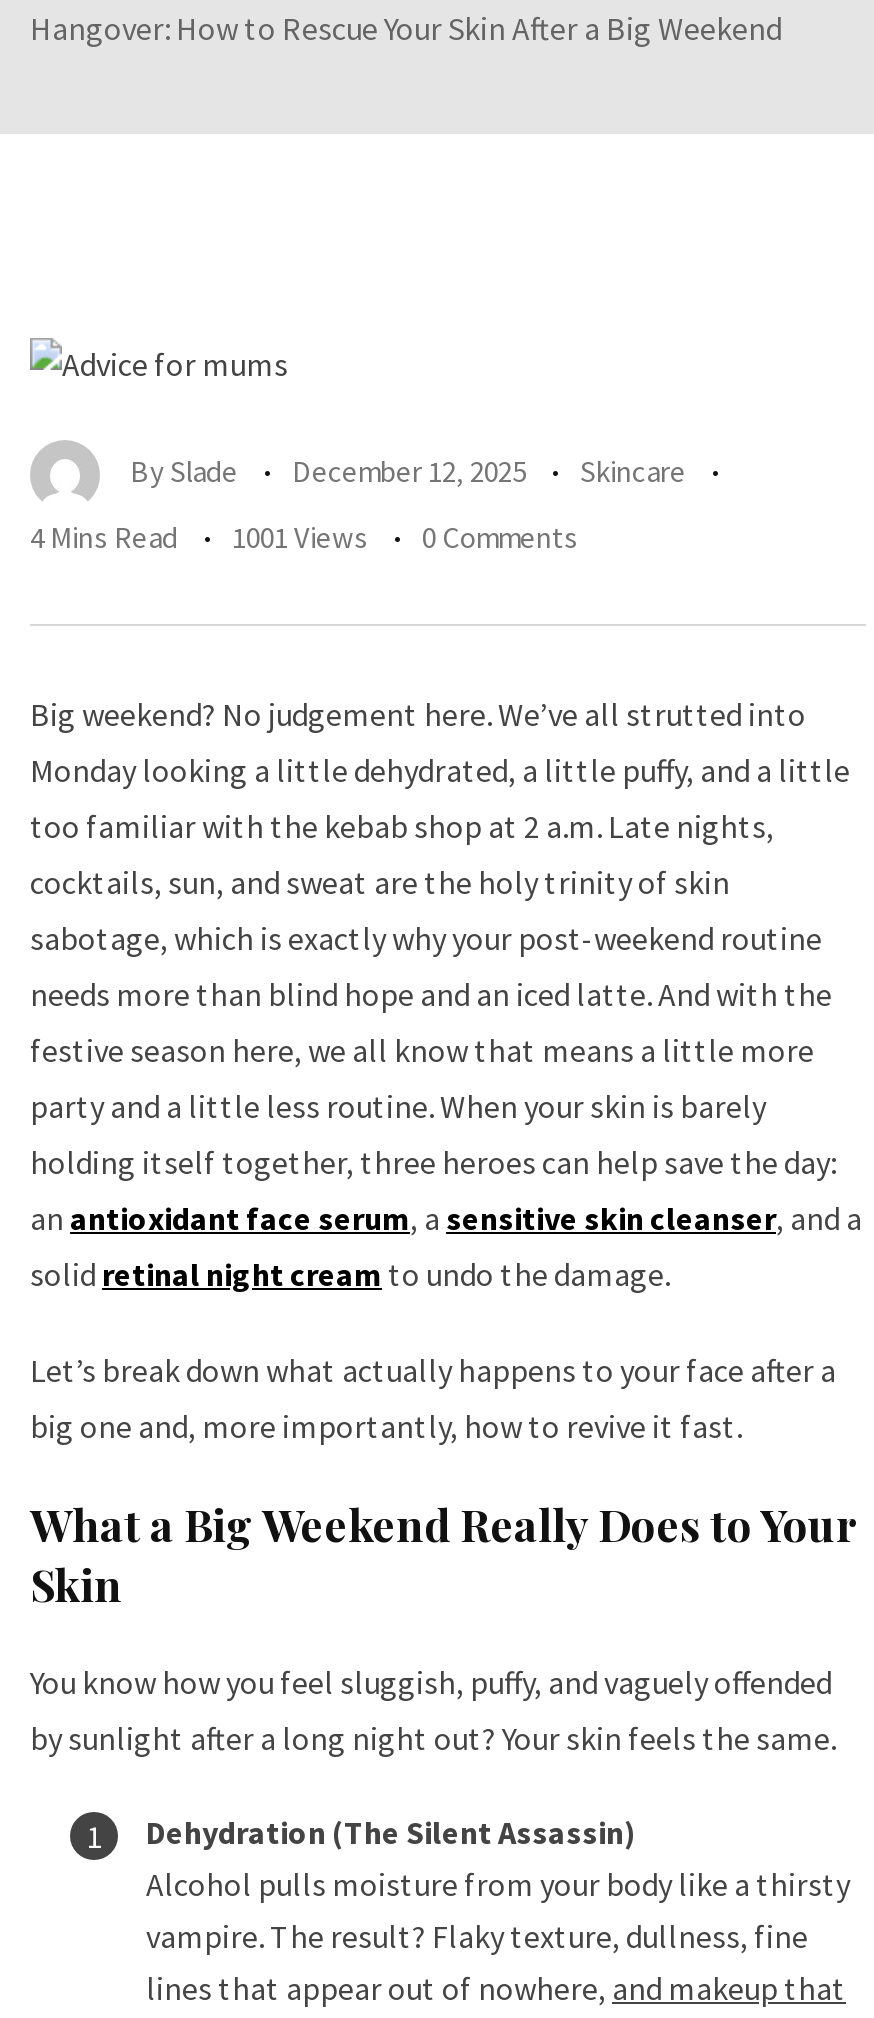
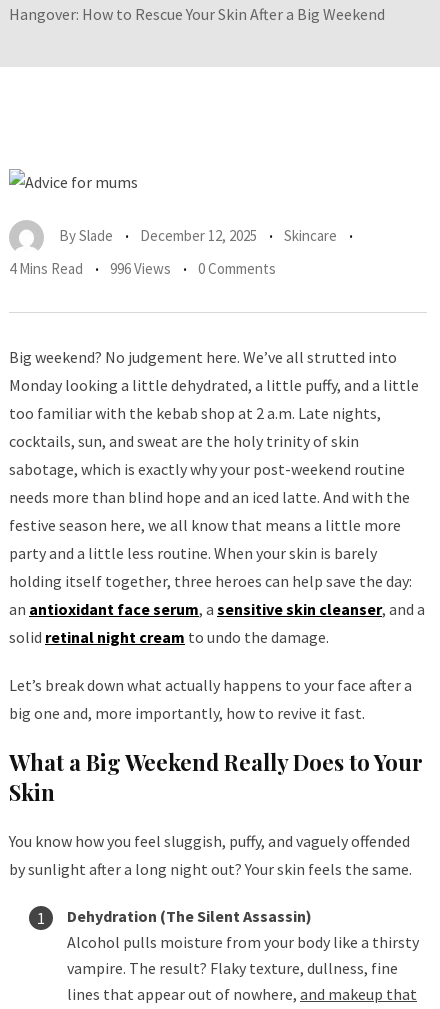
- 4 Mins Read 1001 Views 0 Comments
+ 4 Mins Read 996 Views 0 Comments
